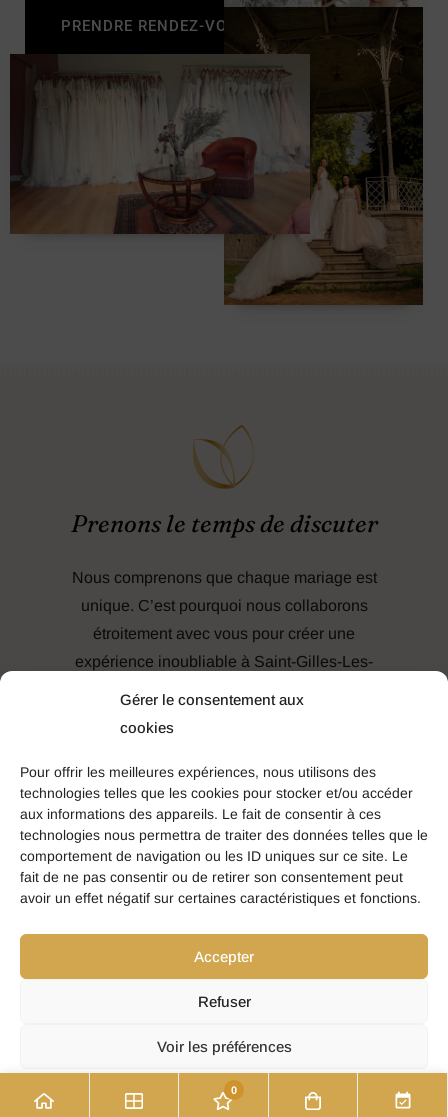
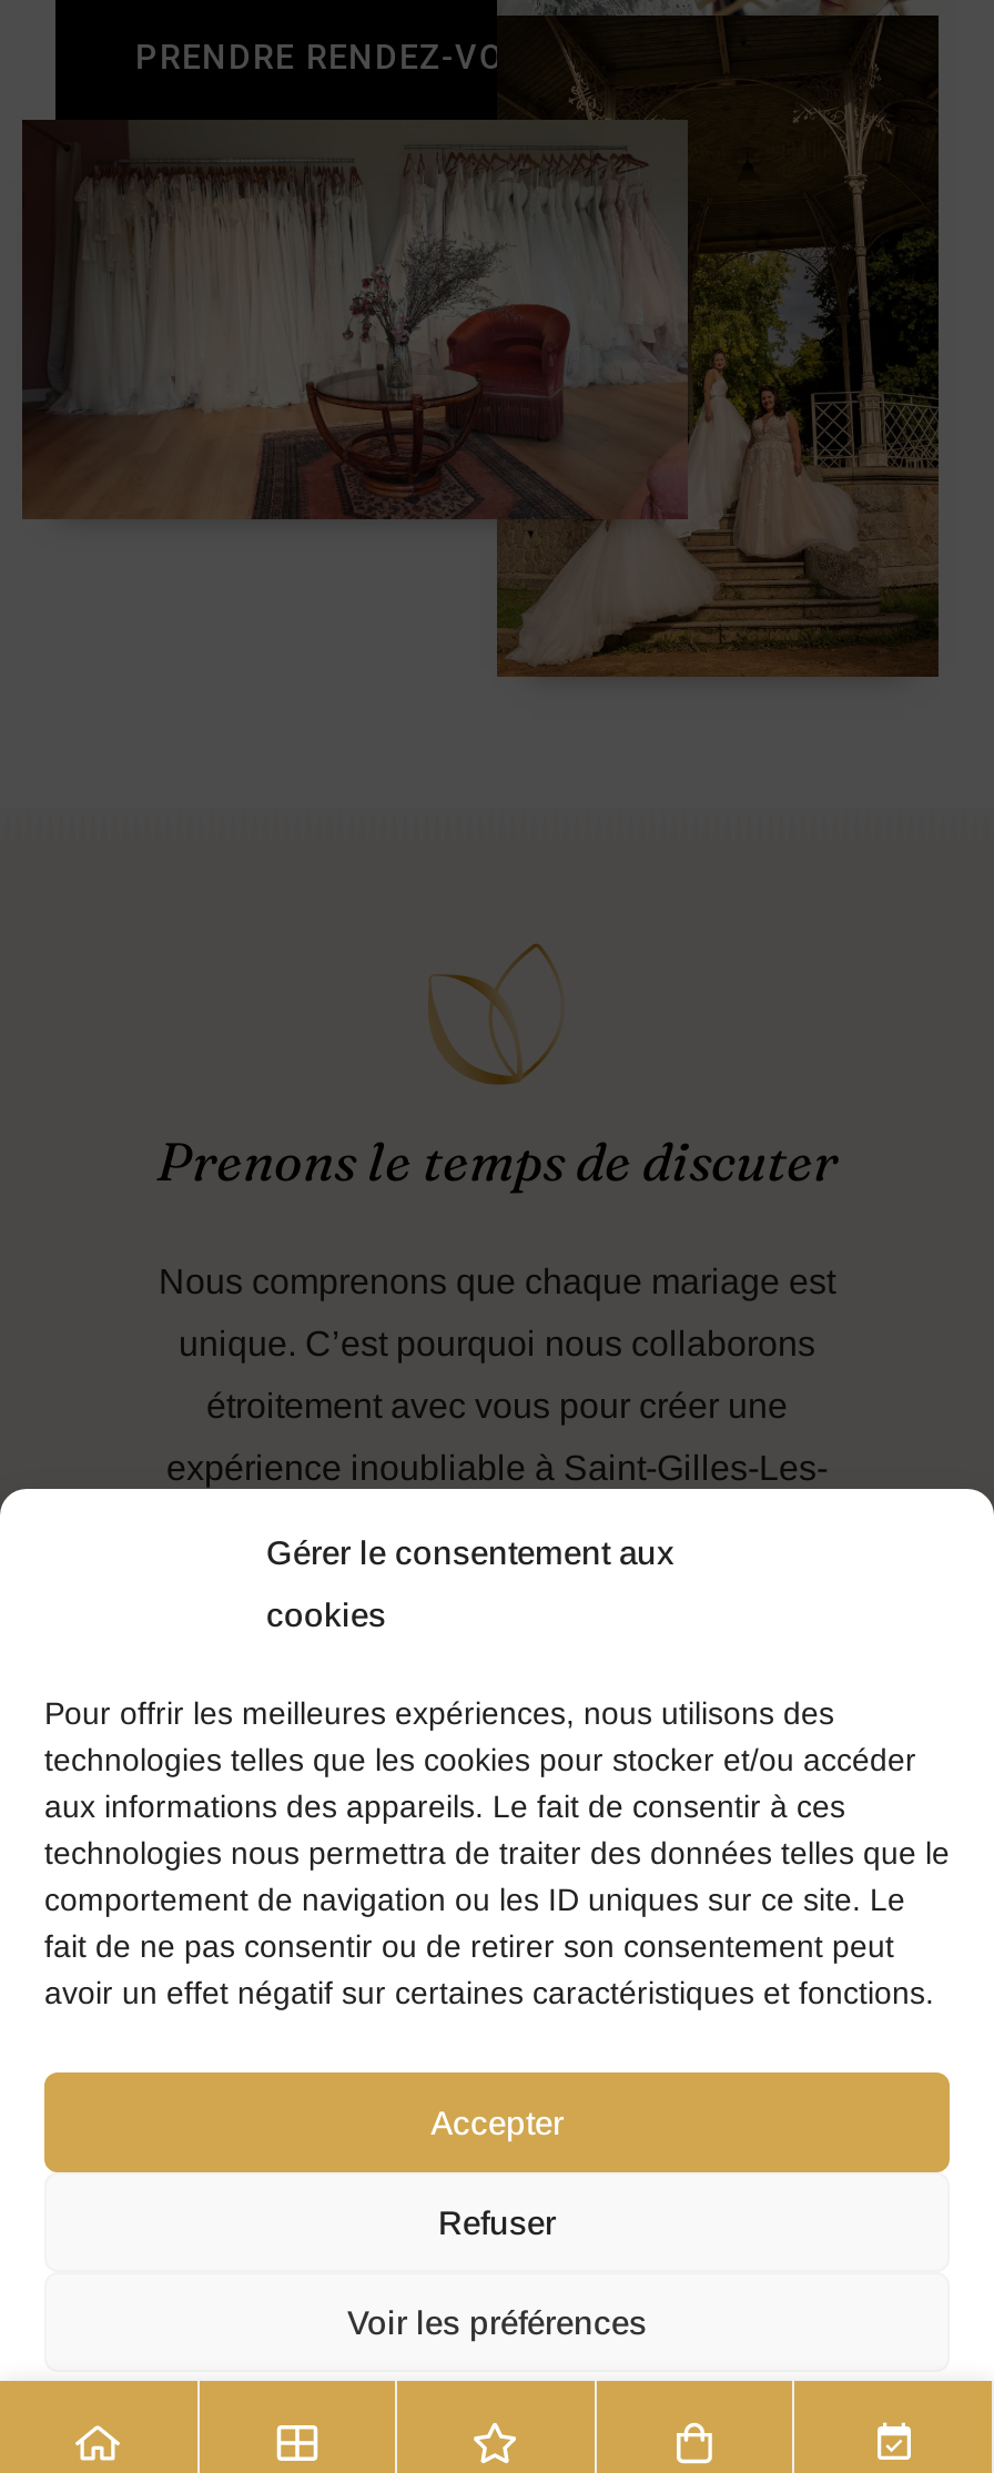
- 0
